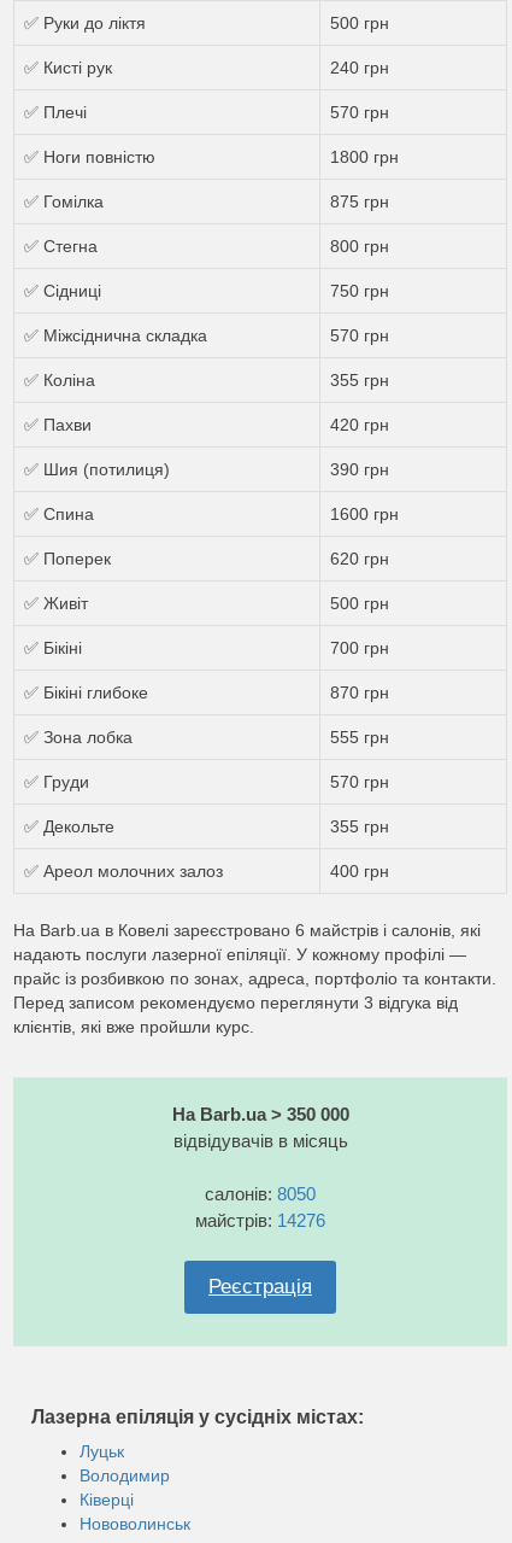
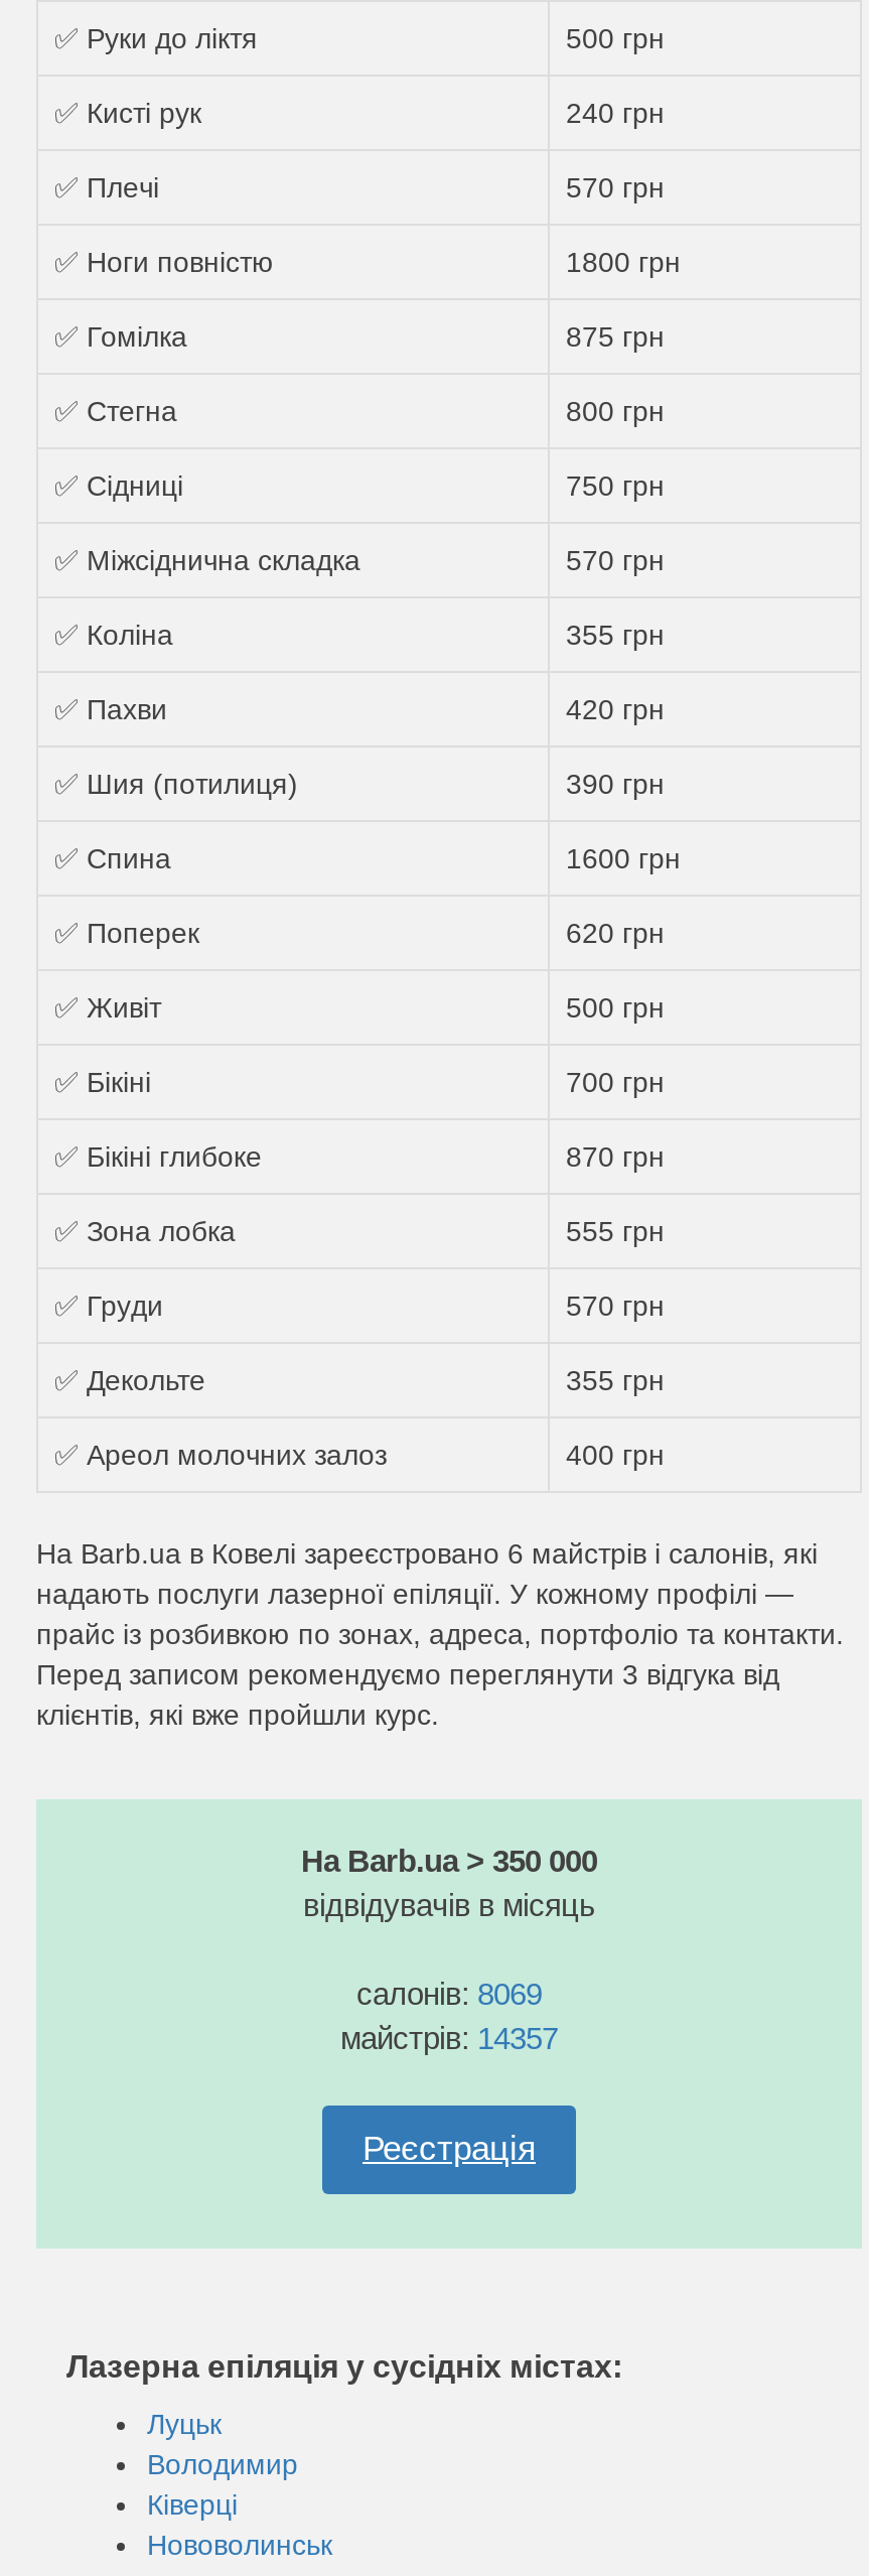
- салонів: 8050
+ салонів: 8069

- майстрів: 14276
+ майстрів: 14357
